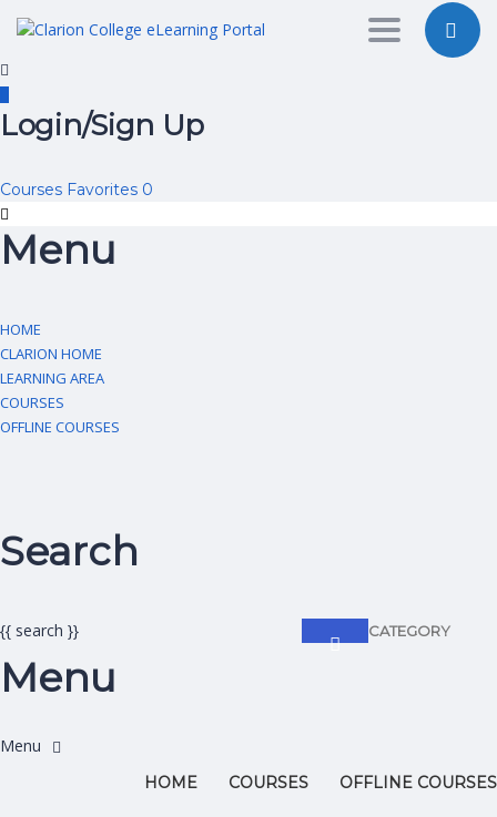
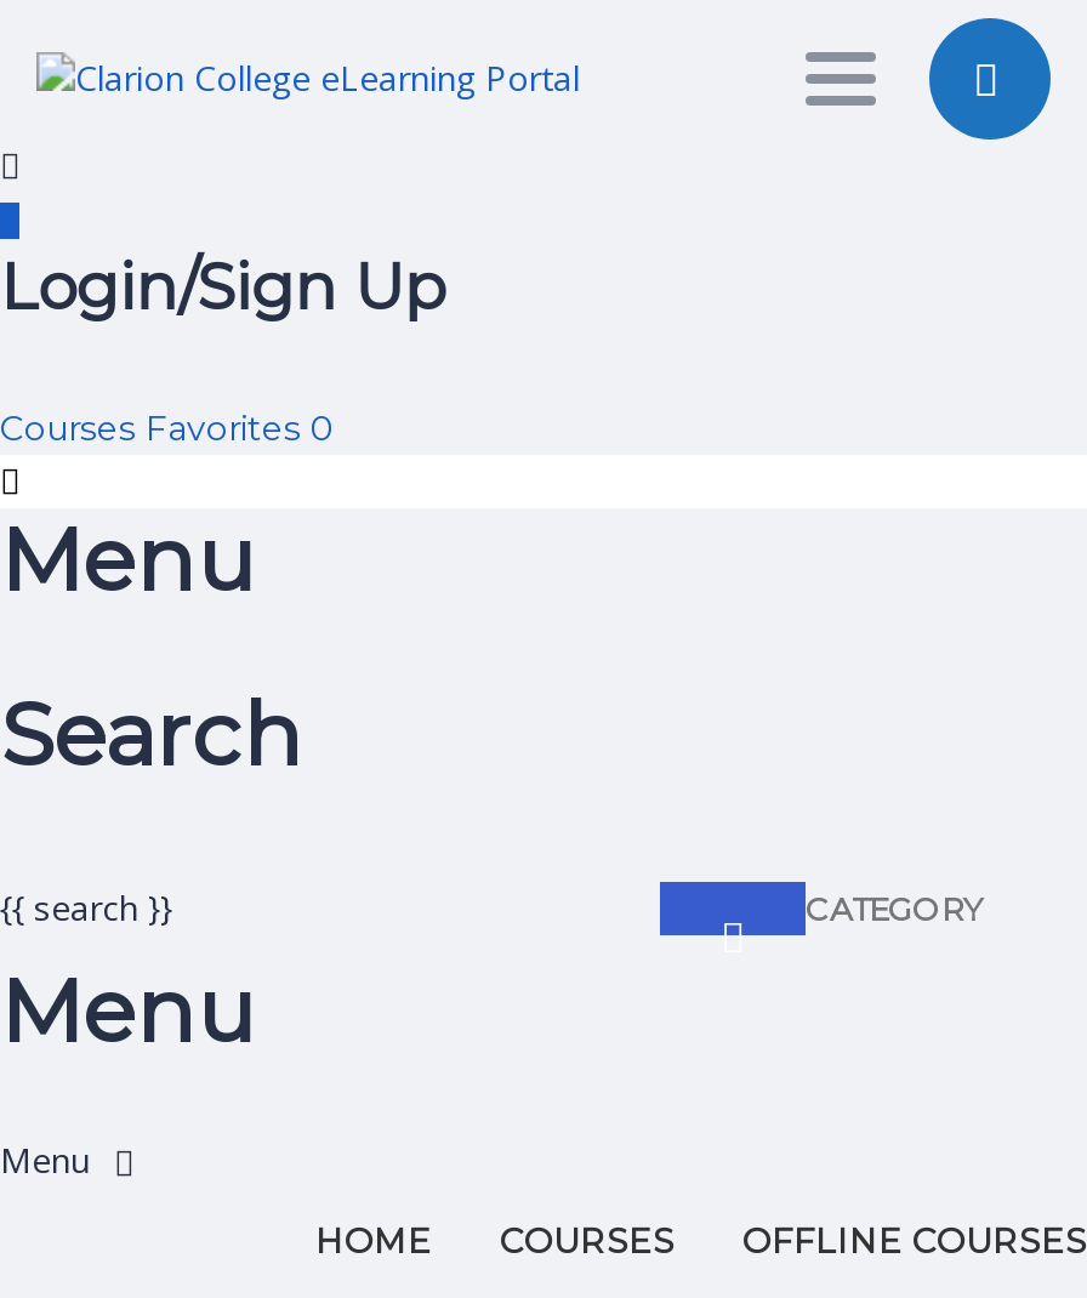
- HOME
- CLARION HOME
- LEARNING AREA
- COURSES
- OFFLINE COURSES
